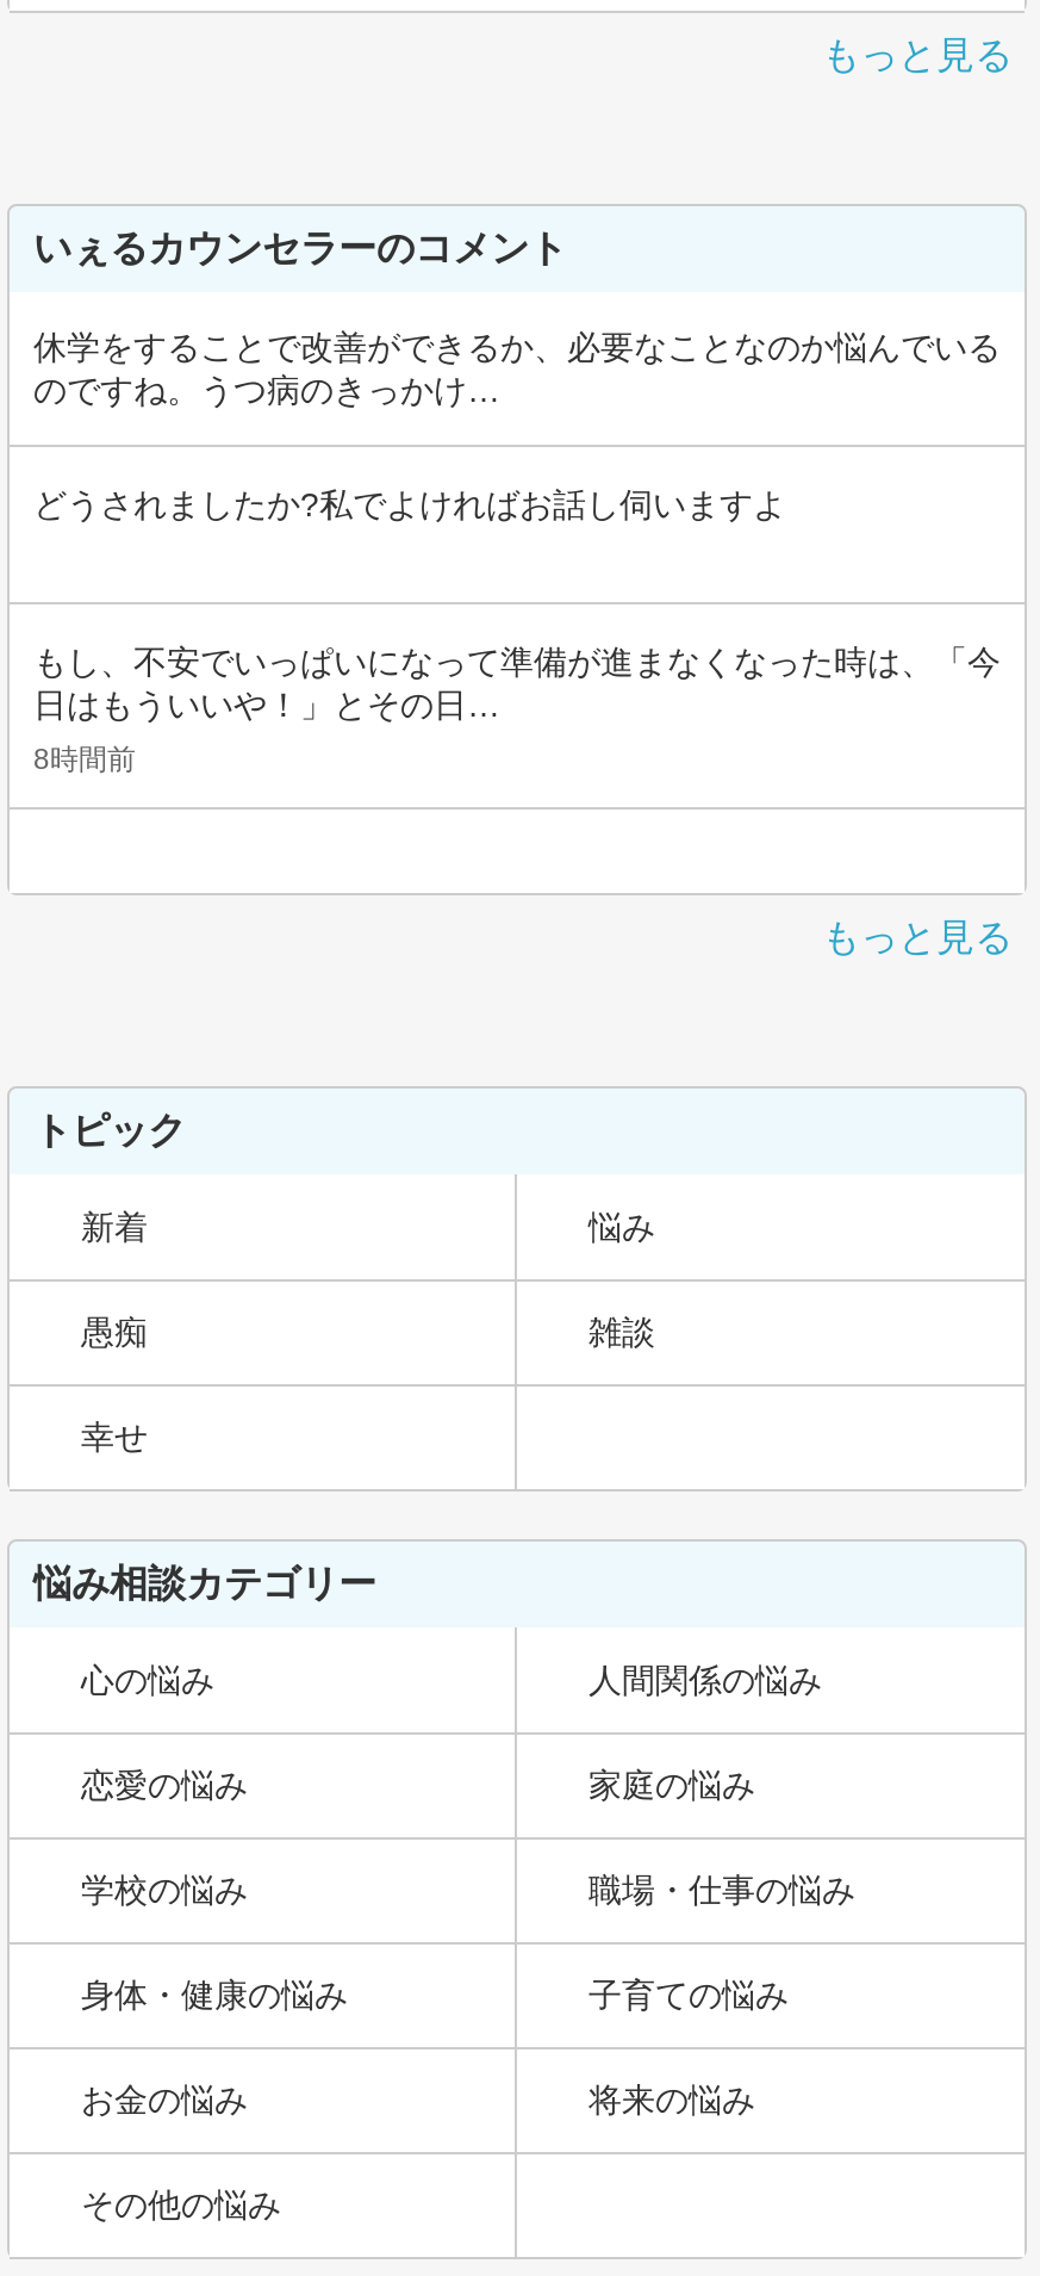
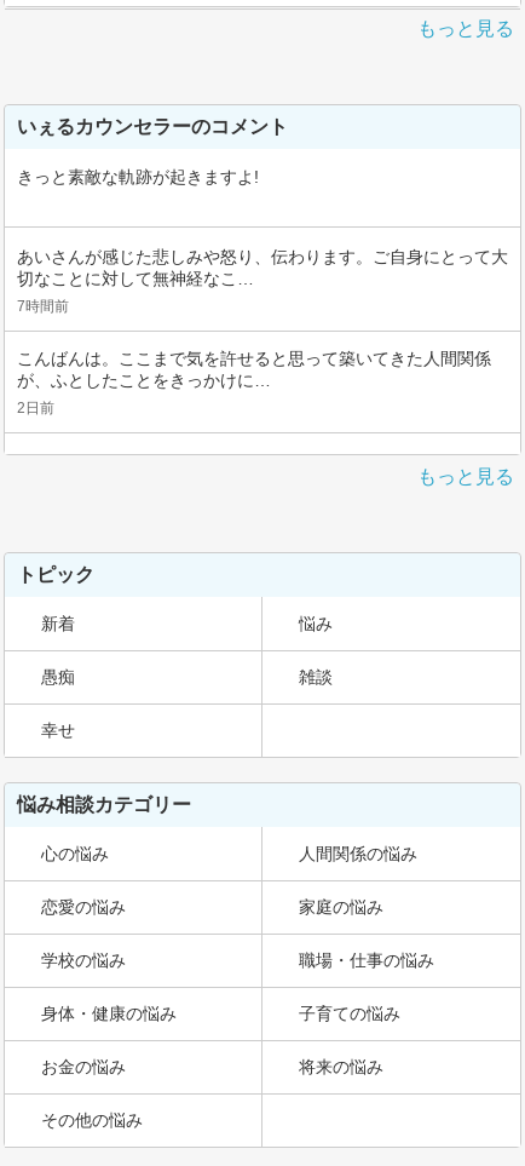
- 休学をすることで改善ができるか、必要なことなのか悩んでいる
- のですね。うつ病のきっかけ…
- どうされましたか?私でよければお話し伺いますよ
+ きっと素敵な軌跡が起きますよ!

- もし、不安でいっぱいになって準備が進まなくなった時は、「今
- 日はもういいや！」とその日…
- 8時間前
+ あいさんが感じた悲しみや怒り、伝わります。ご自身にとって大
+ 切なことに対して無神経なこ…
+ 7時間前
+ こんばんは。ここまで気を許せると思って築いてきた人間関係
+ が、ふとしたことをきっかけに…
+ 2日前
